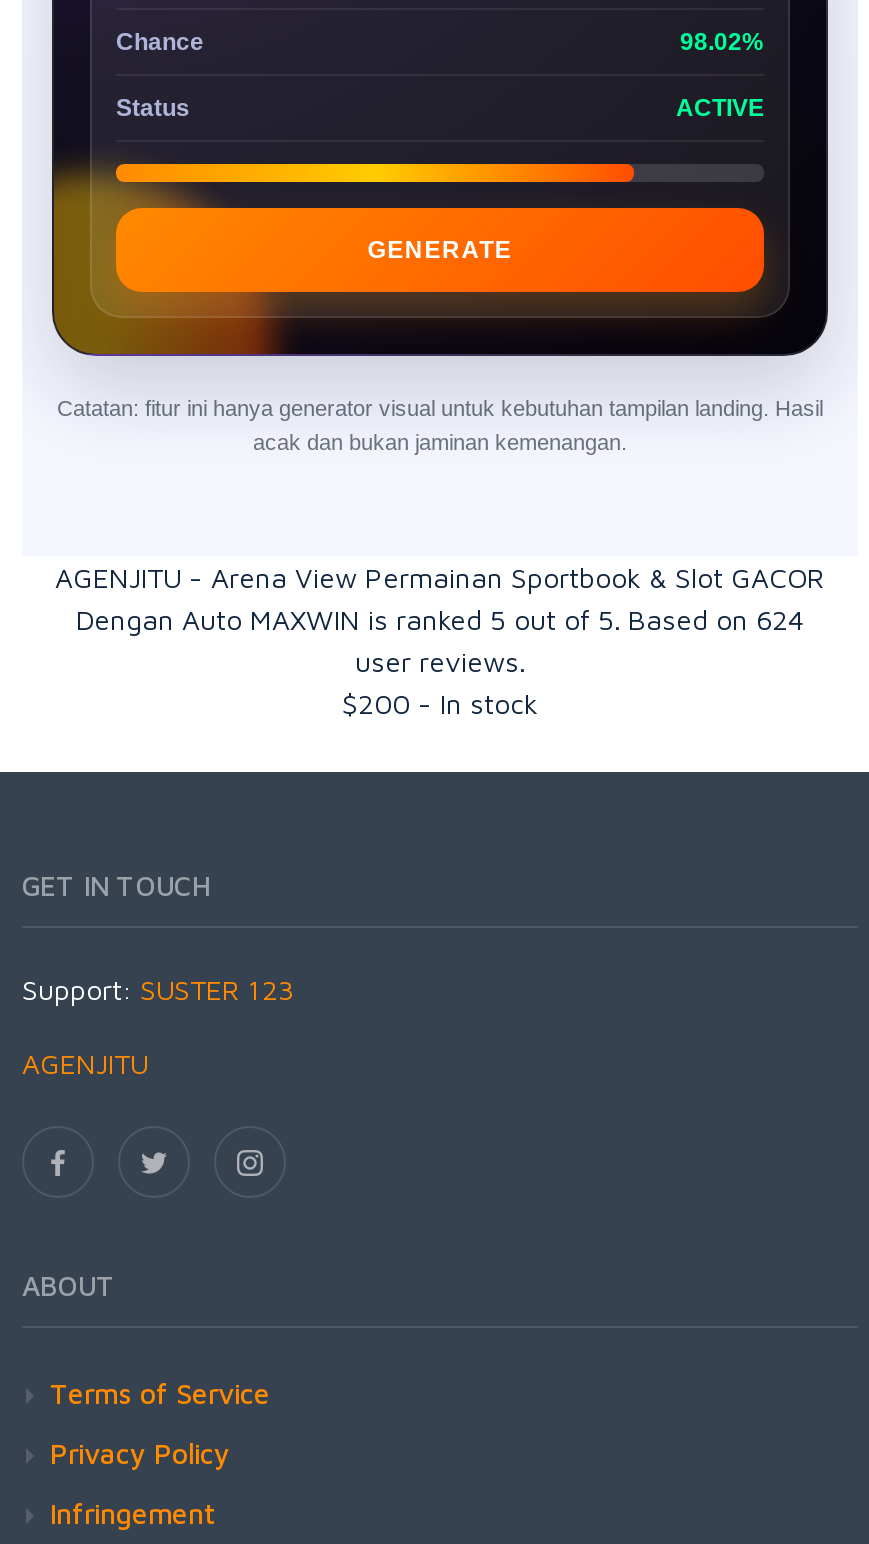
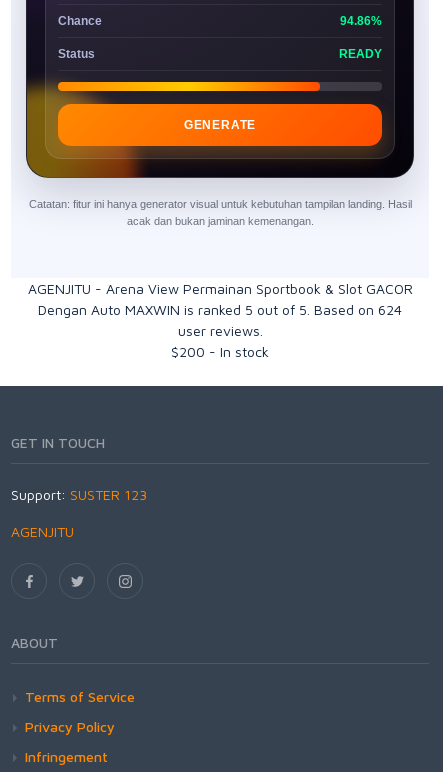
- 98.02%
+ 94.86%

- ACTIVE
+ READY
